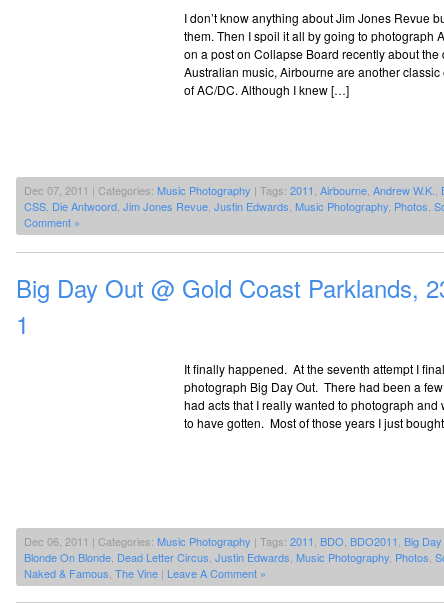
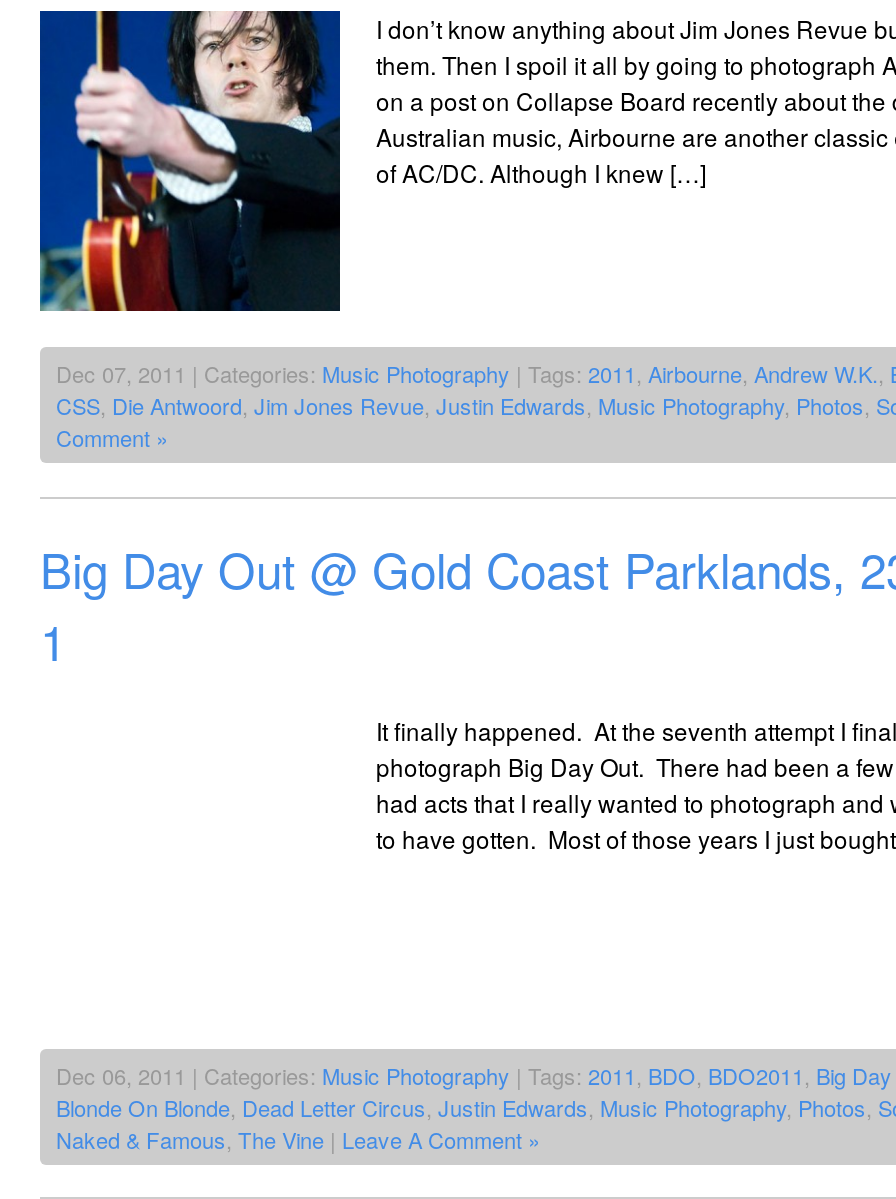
+ [image]
